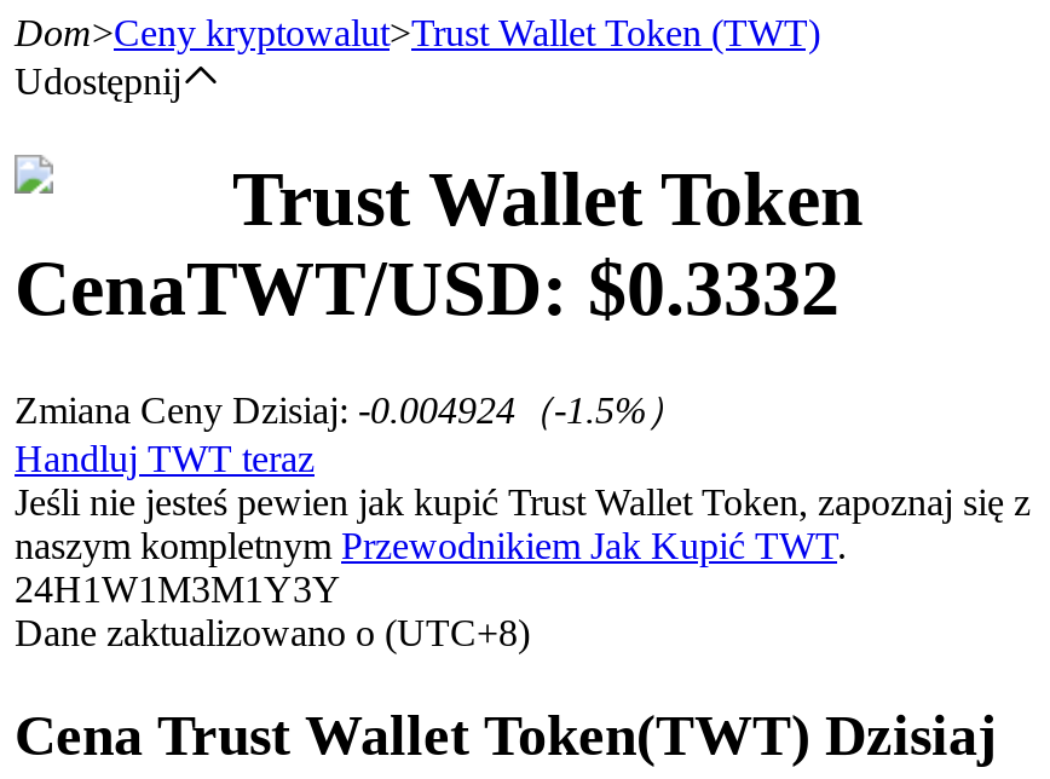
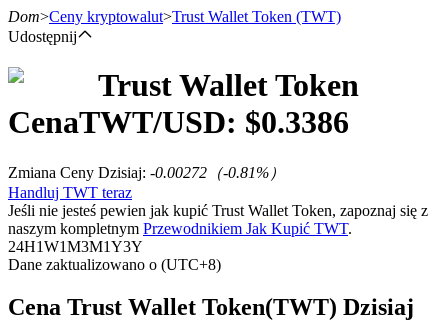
- CenaTWT/USD: $0.3332
+ CenaTWT/USD: $0.3386

- Zmiana Ceny Dzisiaj: -0.004924（-1.5%）
+ Zmiana Ceny Dzisiaj: -0.00272（-0.81%）
